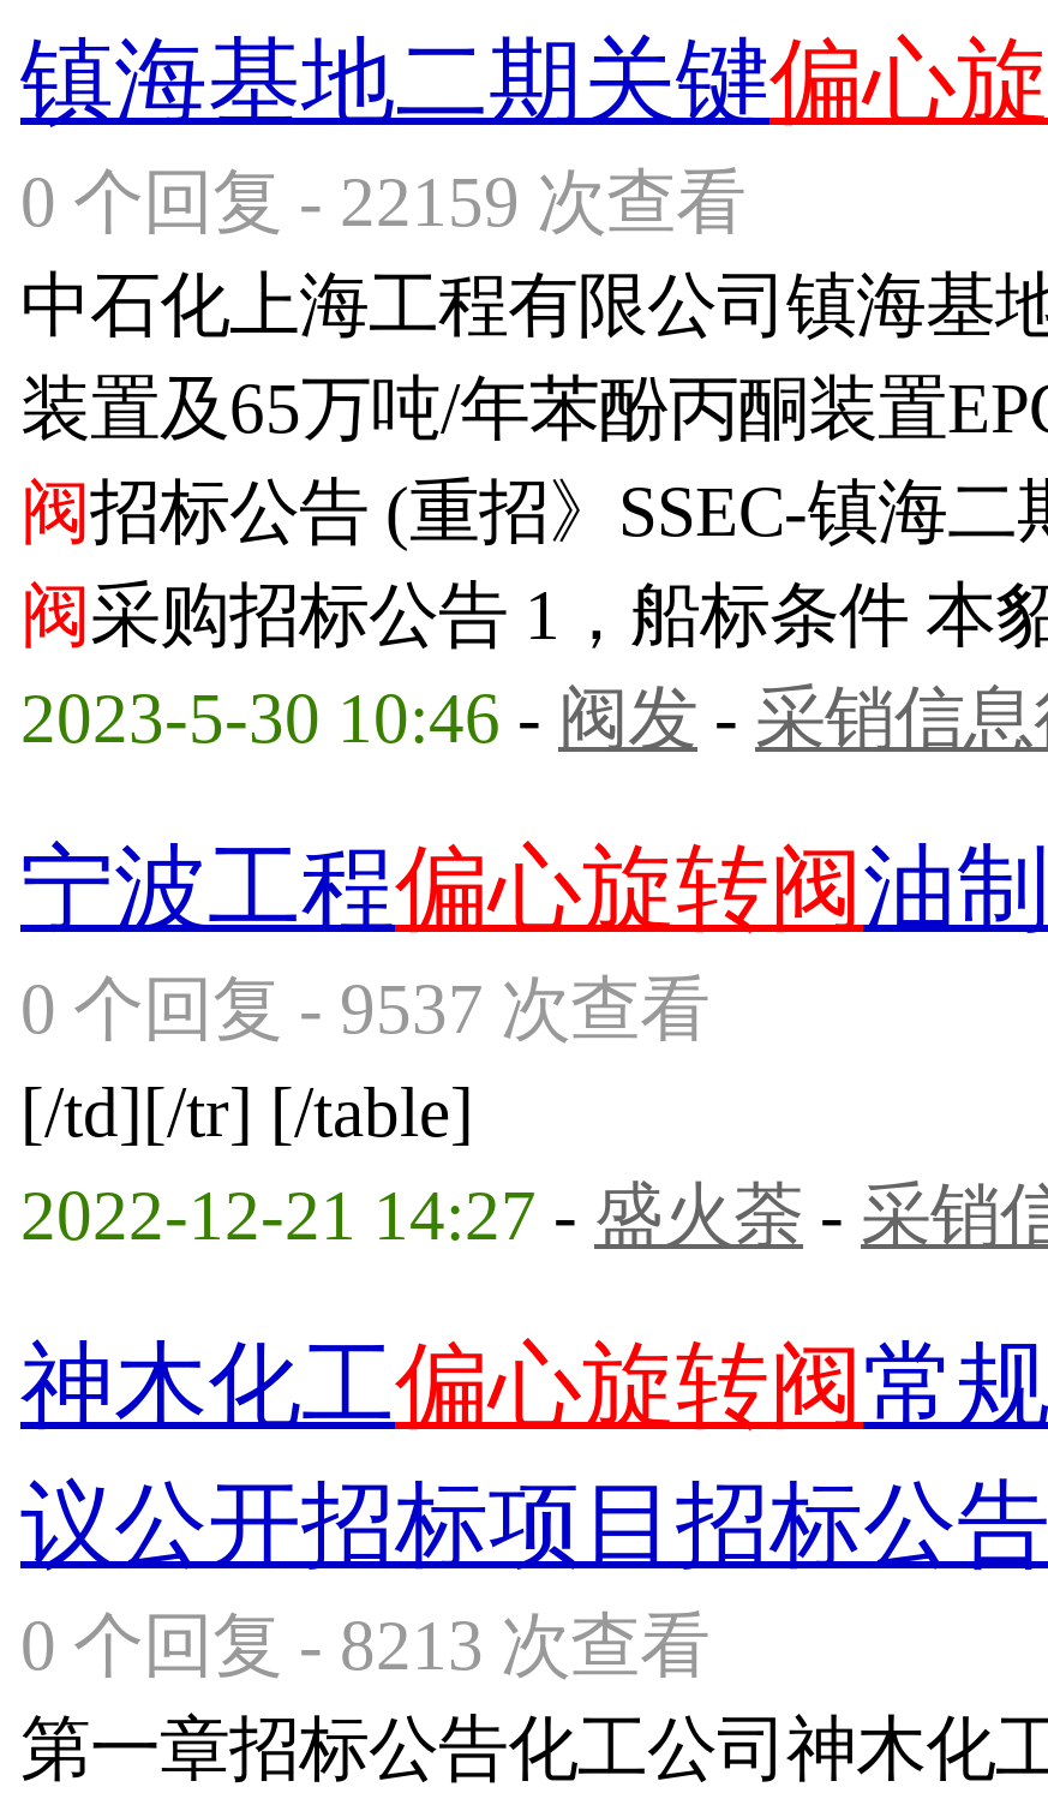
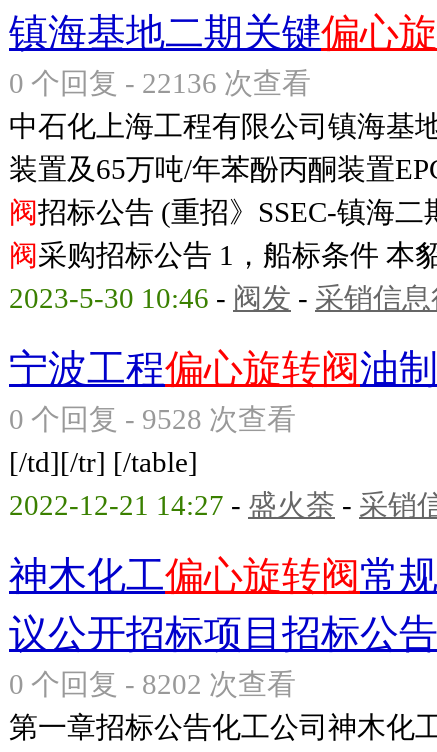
- 0 个回复 - 22159 次查看
+ 0 个回复 - 22136 次查看

- 0 个回复 - 9537 次查看
+ 0 个回复 - 9528 次查看

- 0 个回复 - 8213 次查看
+ 0 个回复 - 8202 次查看
